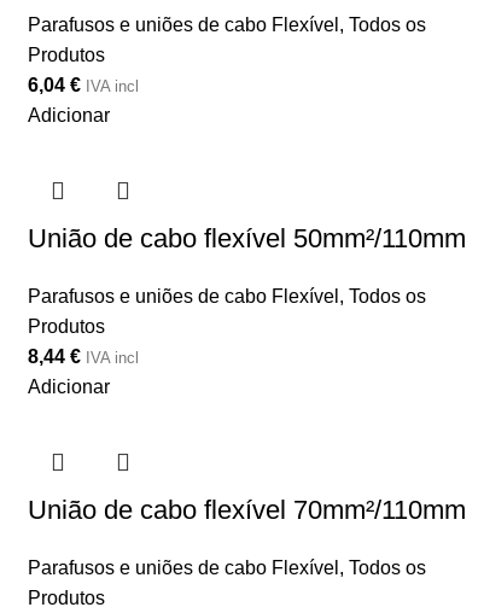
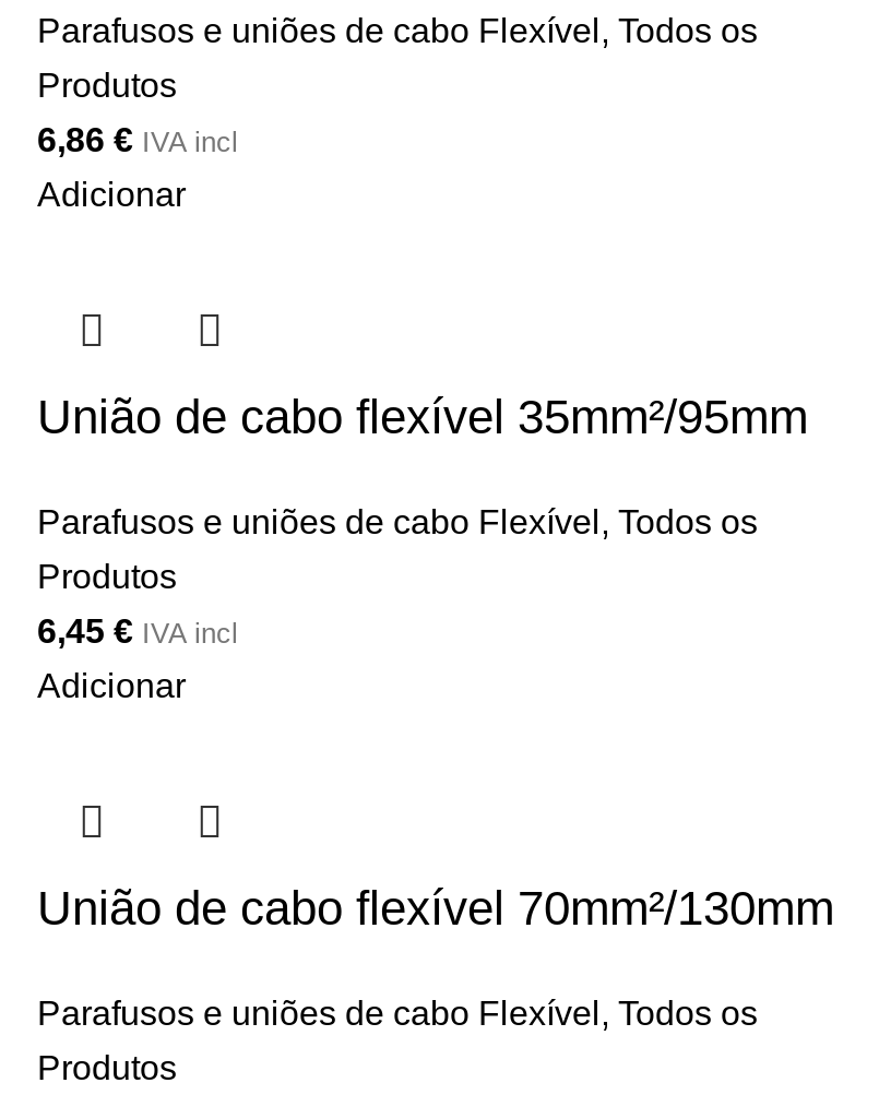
- 6,04 € IVA incl
+ 6,86 € IVA incl

- União de cabo flexível 50mm²/110mm
+ União de cabo flexível 35mm²/95mm

- 8,44 € IVA incl
+ 6,45 € IVA incl

- União de cabo flexível 70mm²/110mm
+ União de cabo flexível 70mm²/130mm
